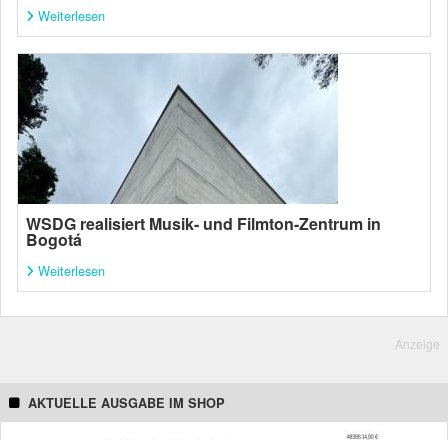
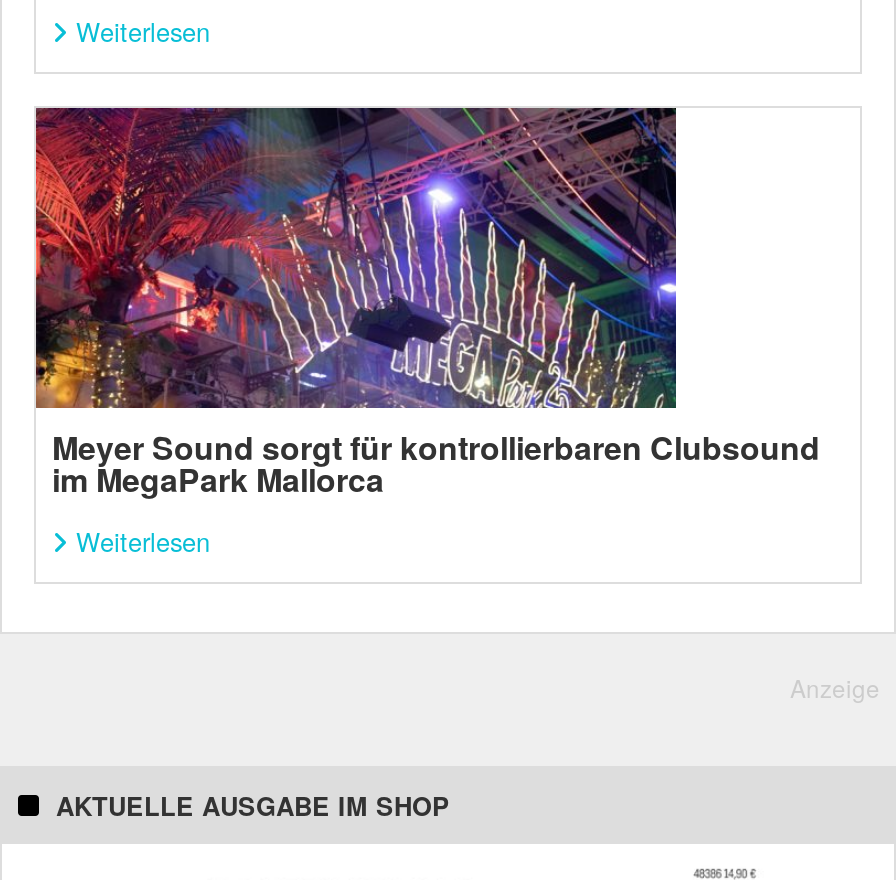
- [image]
- WSDG realisiert Musik- und Filmton-Zentrum in
- Bogotá
+ [image]
+ Meyer Sound sorgt für kontrollierbaren Clubsound
+ im MegaPark Mallorca
